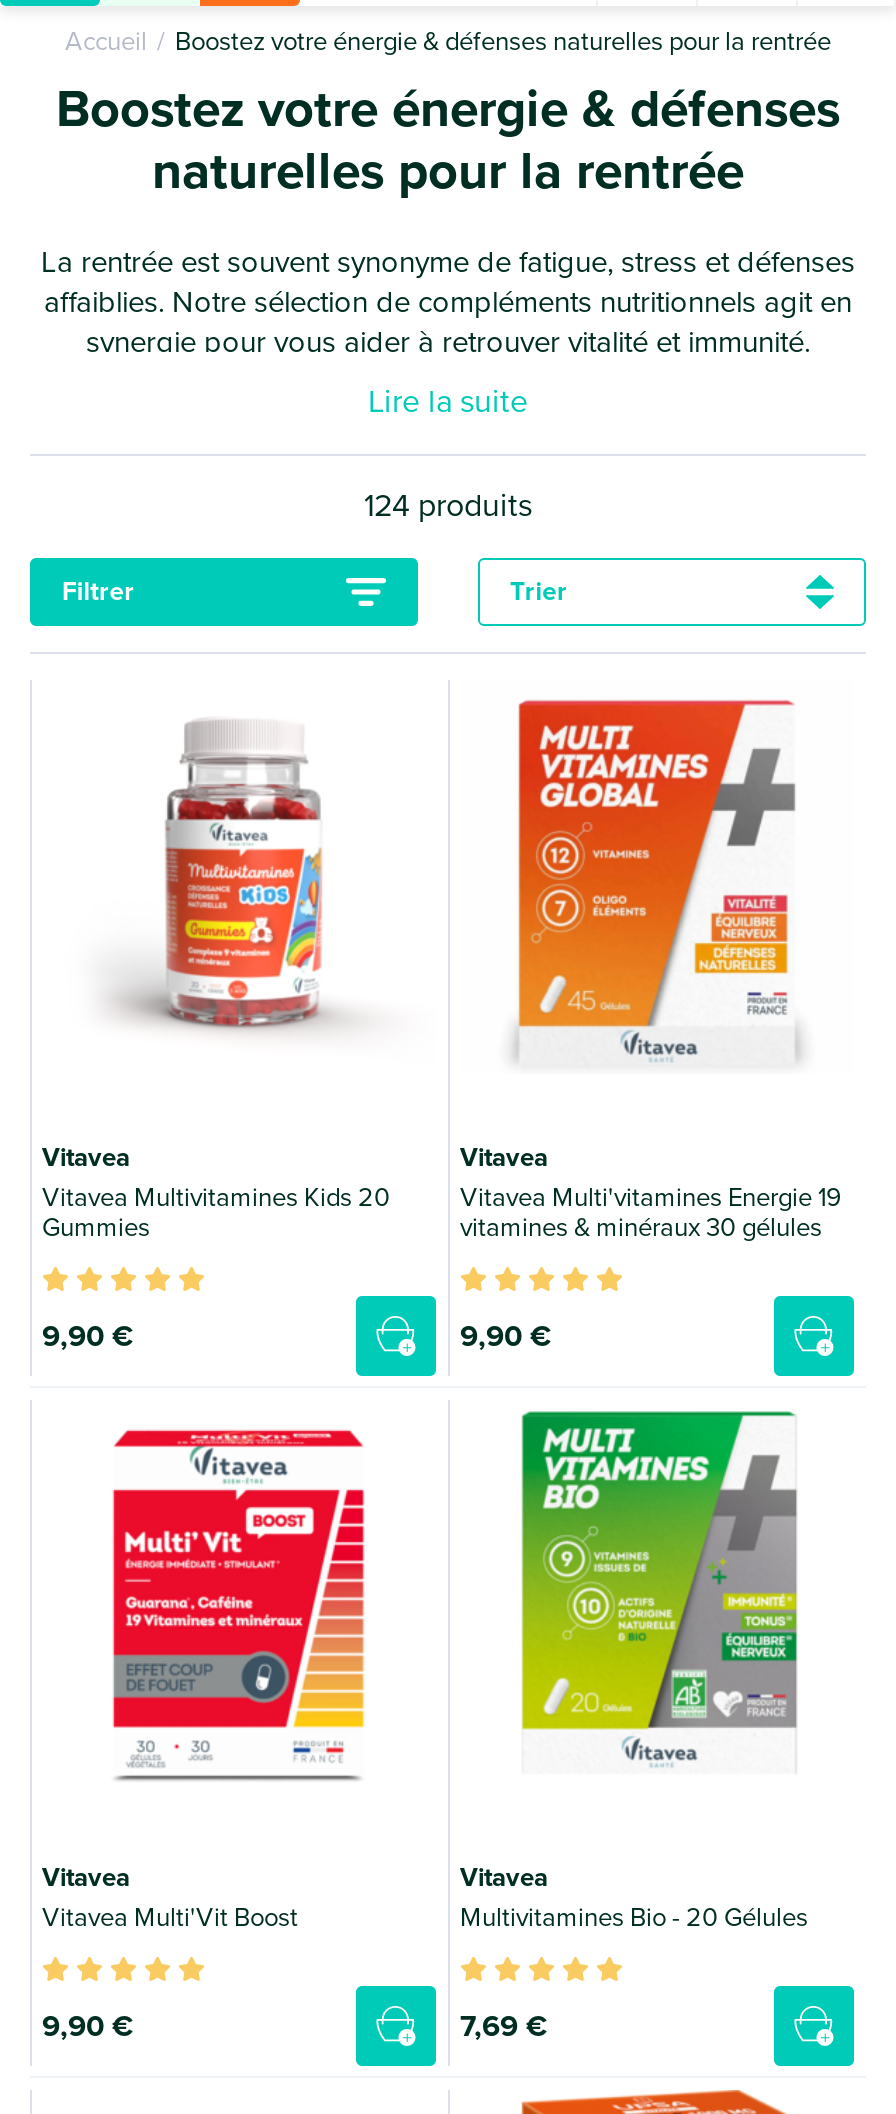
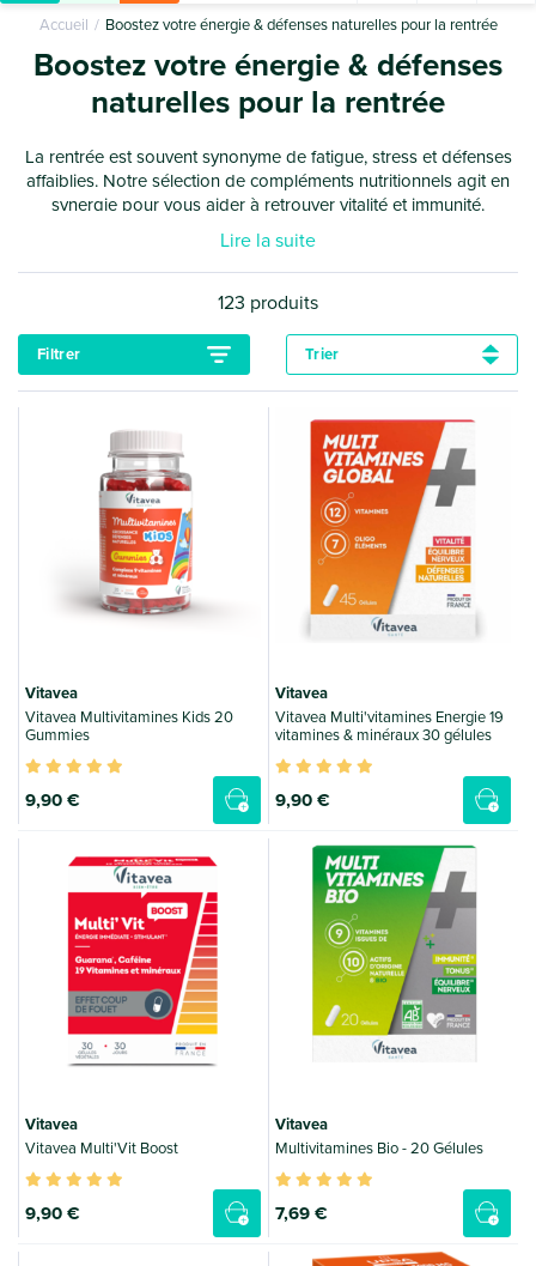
- 124 produits
+ 123 produits
